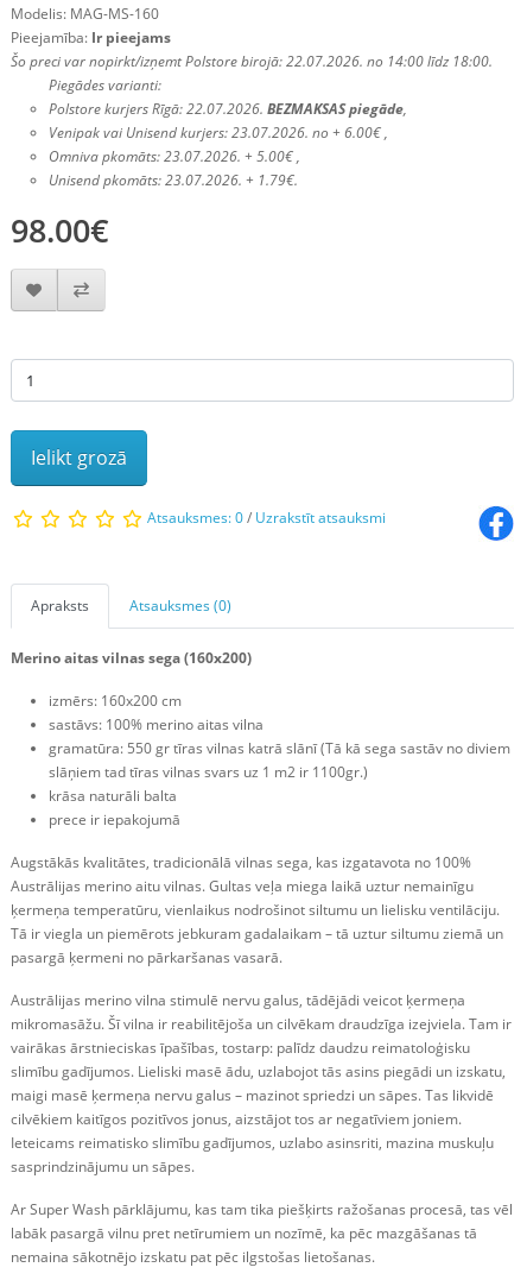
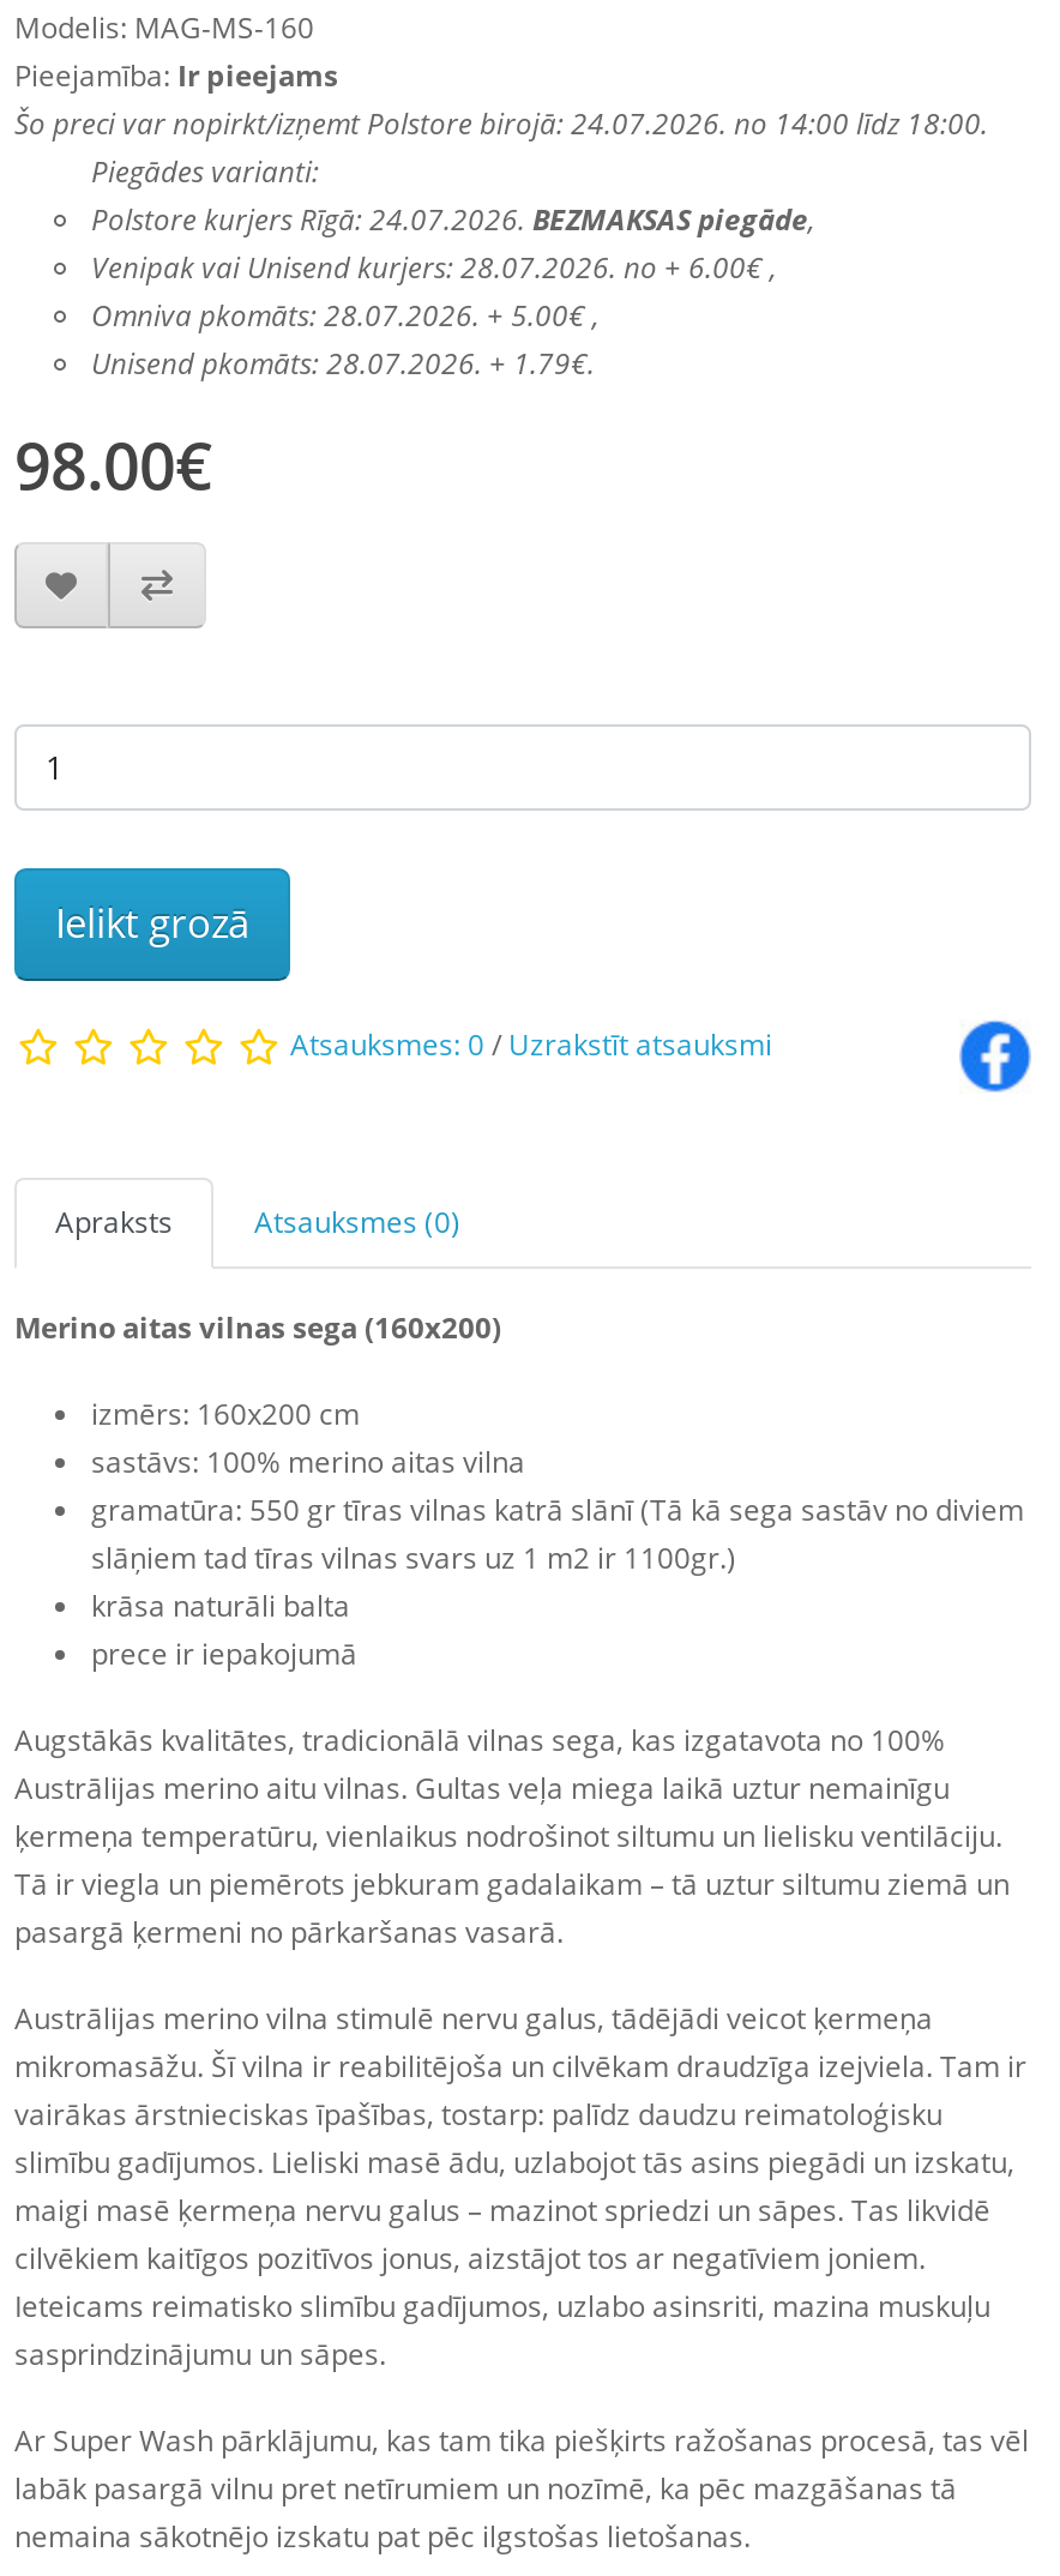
- Šo preci var nopirkt/izņemt Polstore birojā: 22.07.2026. no 14:00 līdz 18:00.
+ Šo preci var nopirkt/izņemt Polstore birojā: 24.07.2026. no 14:00 līdz 18:00.

- Polstore kurjers Rīgā: 22.07.2026. BEZMAKSAS piegāde,
+ Polstore kurjers Rīgā: 24.07.2026. BEZMAKSAS piegāde,

- Venipak vai Unisend kurjers: 23.07.2026. no + 6.00€ ,
+ Venipak vai Unisend kurjers: 28.07.2026. no + 6.00€ ,

- Omniva pkomāts: 23.07.2026. + 5.00€ ,
+ Omniva pkomāts: 28.07.2026. + 5.00€ ,

- Unisend pkomāts: 23.07.2026. + 1.79€.
+ Unisend pkomāts: 28.07.2026. + 1.79€.
